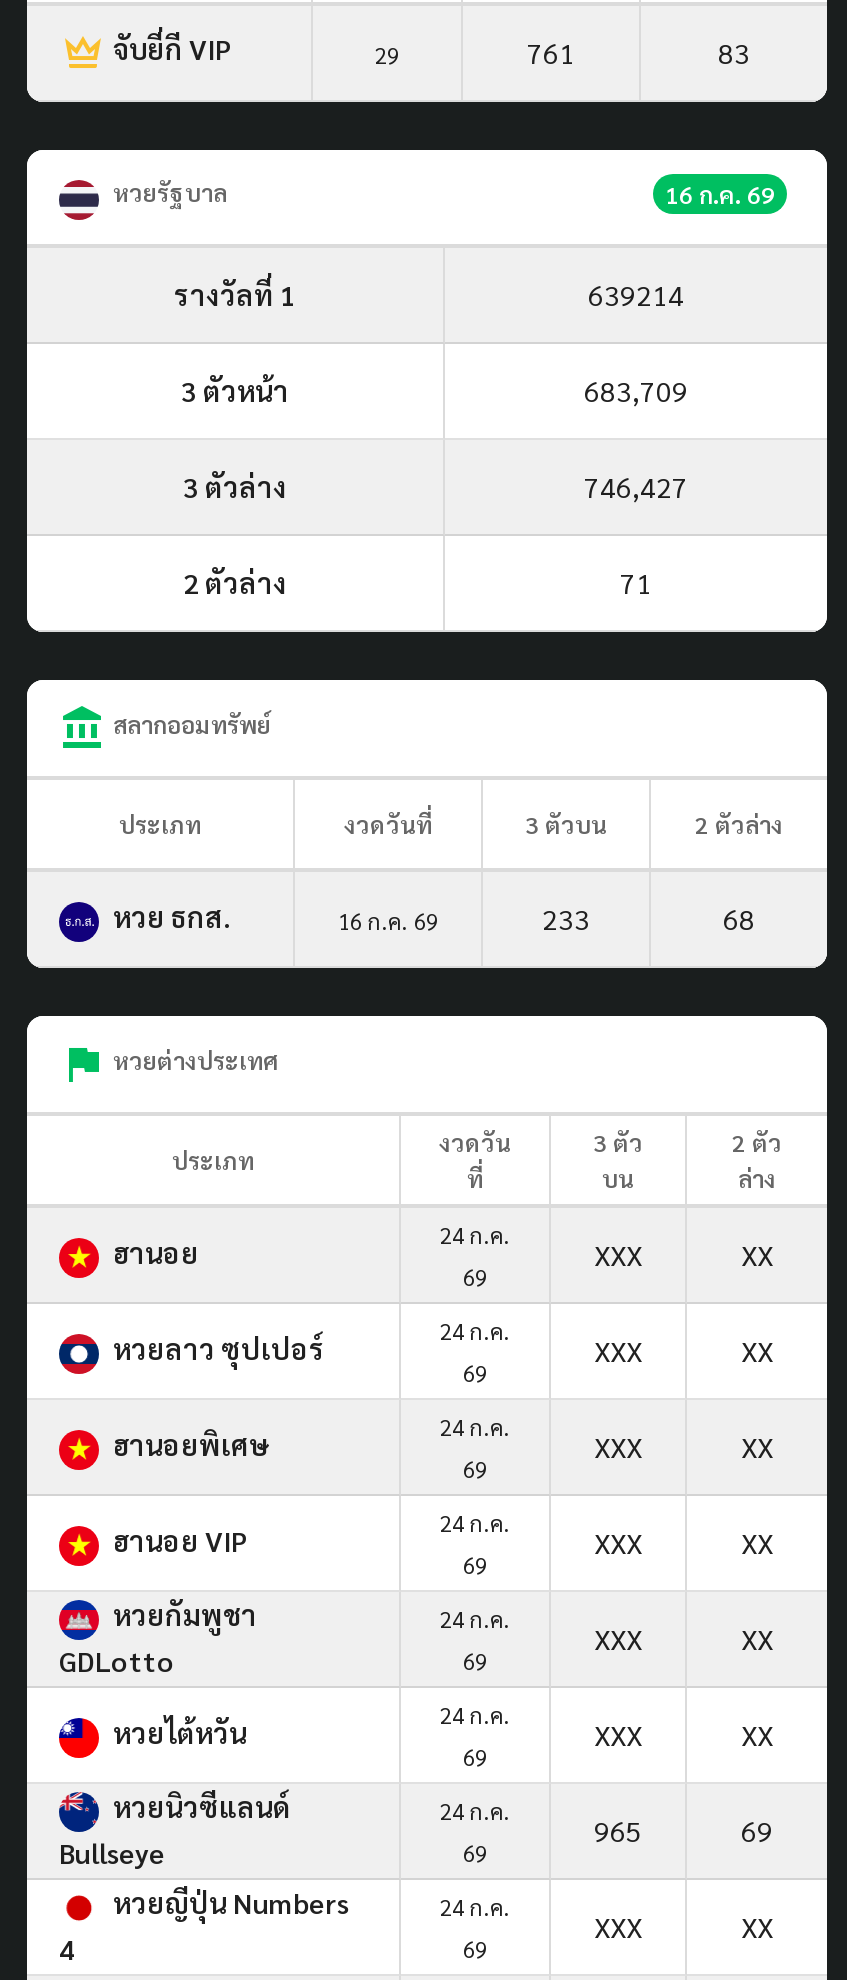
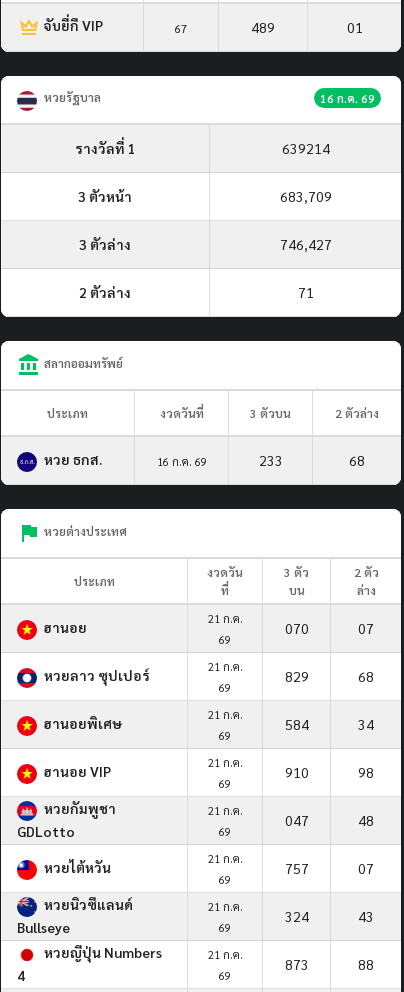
- 29
+ 67

- 761
+ 489

- 83
+ 01

- 24 ก.ค.
+ 21 ก.ค.

- XXX
- XX
+ 070
+ 07

- 24 ก.ค.
+ 21 ก.ค.

- XXX
- XX
+ 829
+ 68

- 24 ก.ค.
+ 21 ก.ค.

- XXX
- XX
+ 584
+ 34

- 24 ก.ค.
+ 21 ก.ค.

- XXX
- XX
+ 910
+ 98

- 24 ก.ค.
+ 21 ก.ค.

- XXX
- XX
+ 047
+ 48

- 24 ก.ค.
+ 21 ก.ค.

- XXX
- XX
+ 757
+ 07

- 24 ก.ค.
+ 21 ก.ค.

- 965
+ 324

- 69
+ 43

- 24 ก.ค.
+ 21 ก.ค.

- XXX
- XX
+ 873
+ 88
